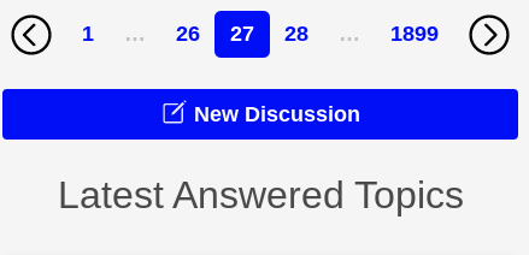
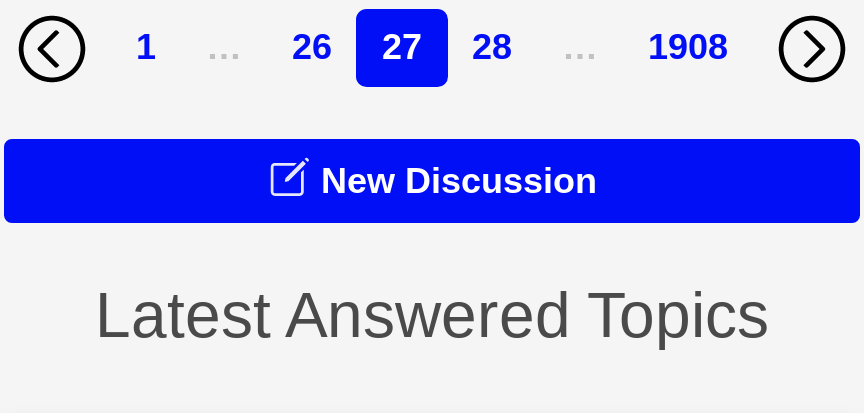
- 1899
+ 1908
